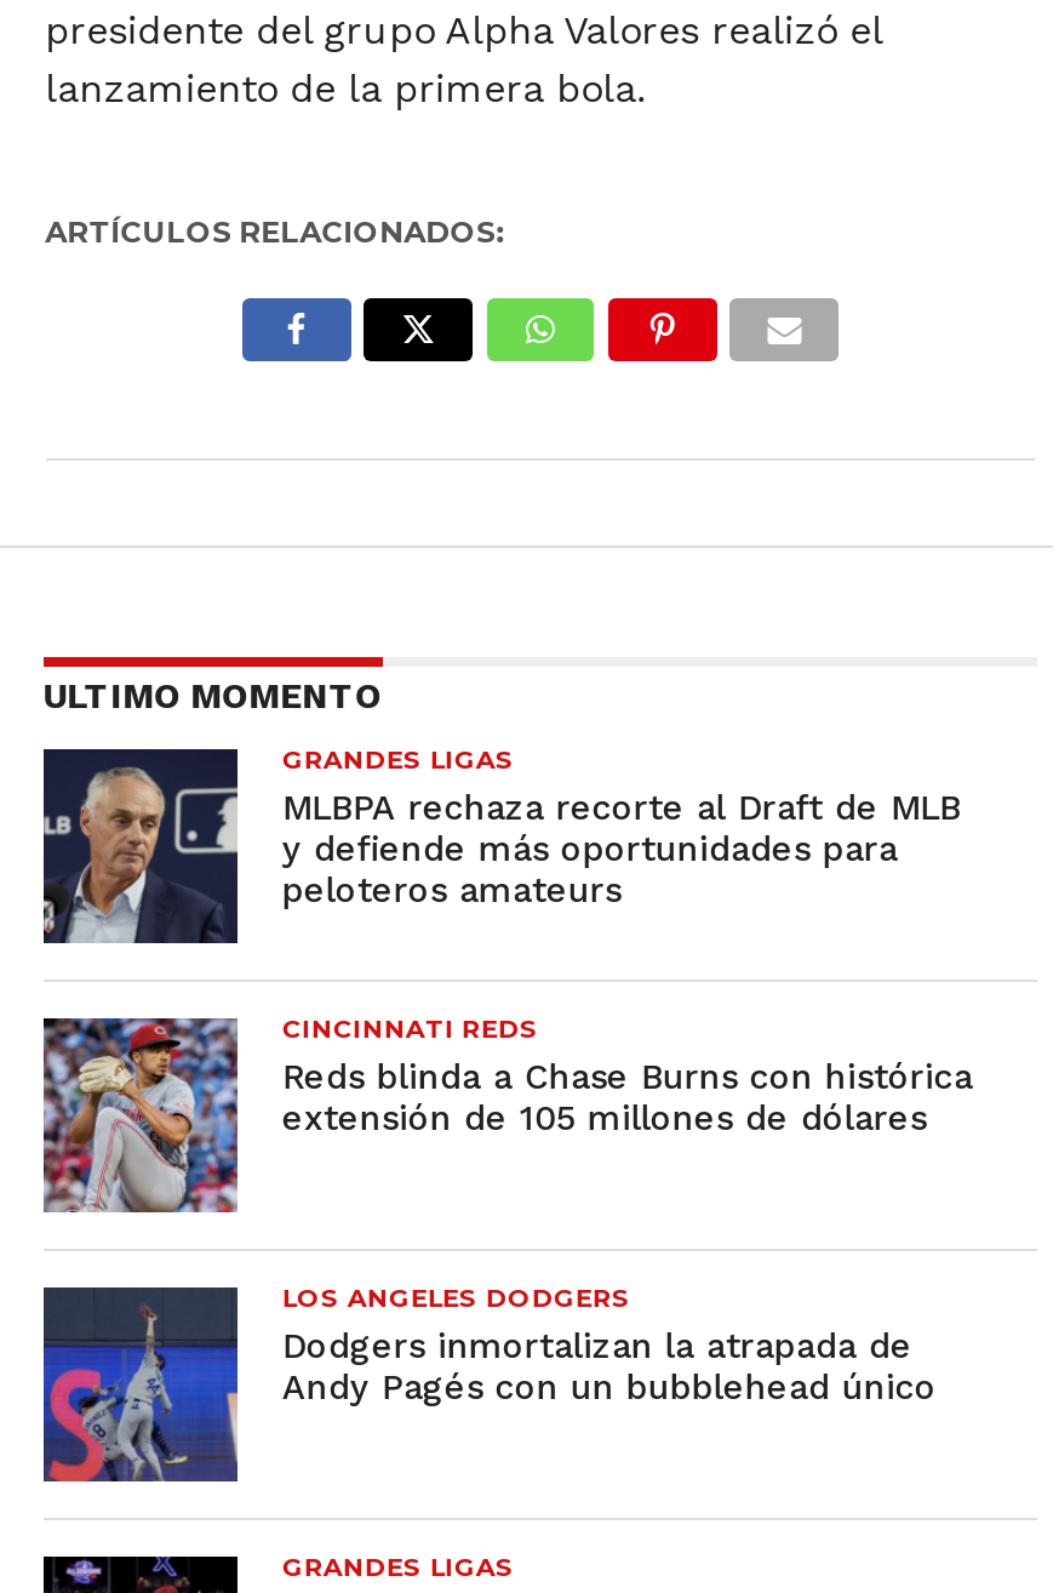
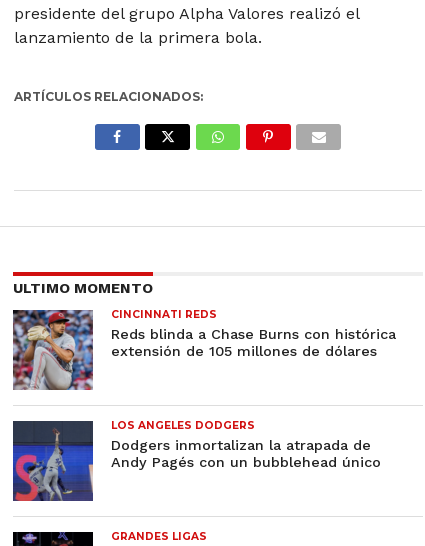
- [image]
- GRANDES LIGAS
- MLBPA rechaza recorte al Draft de MLB
- y defiende más oportunidades para
- peloteros amateurs
